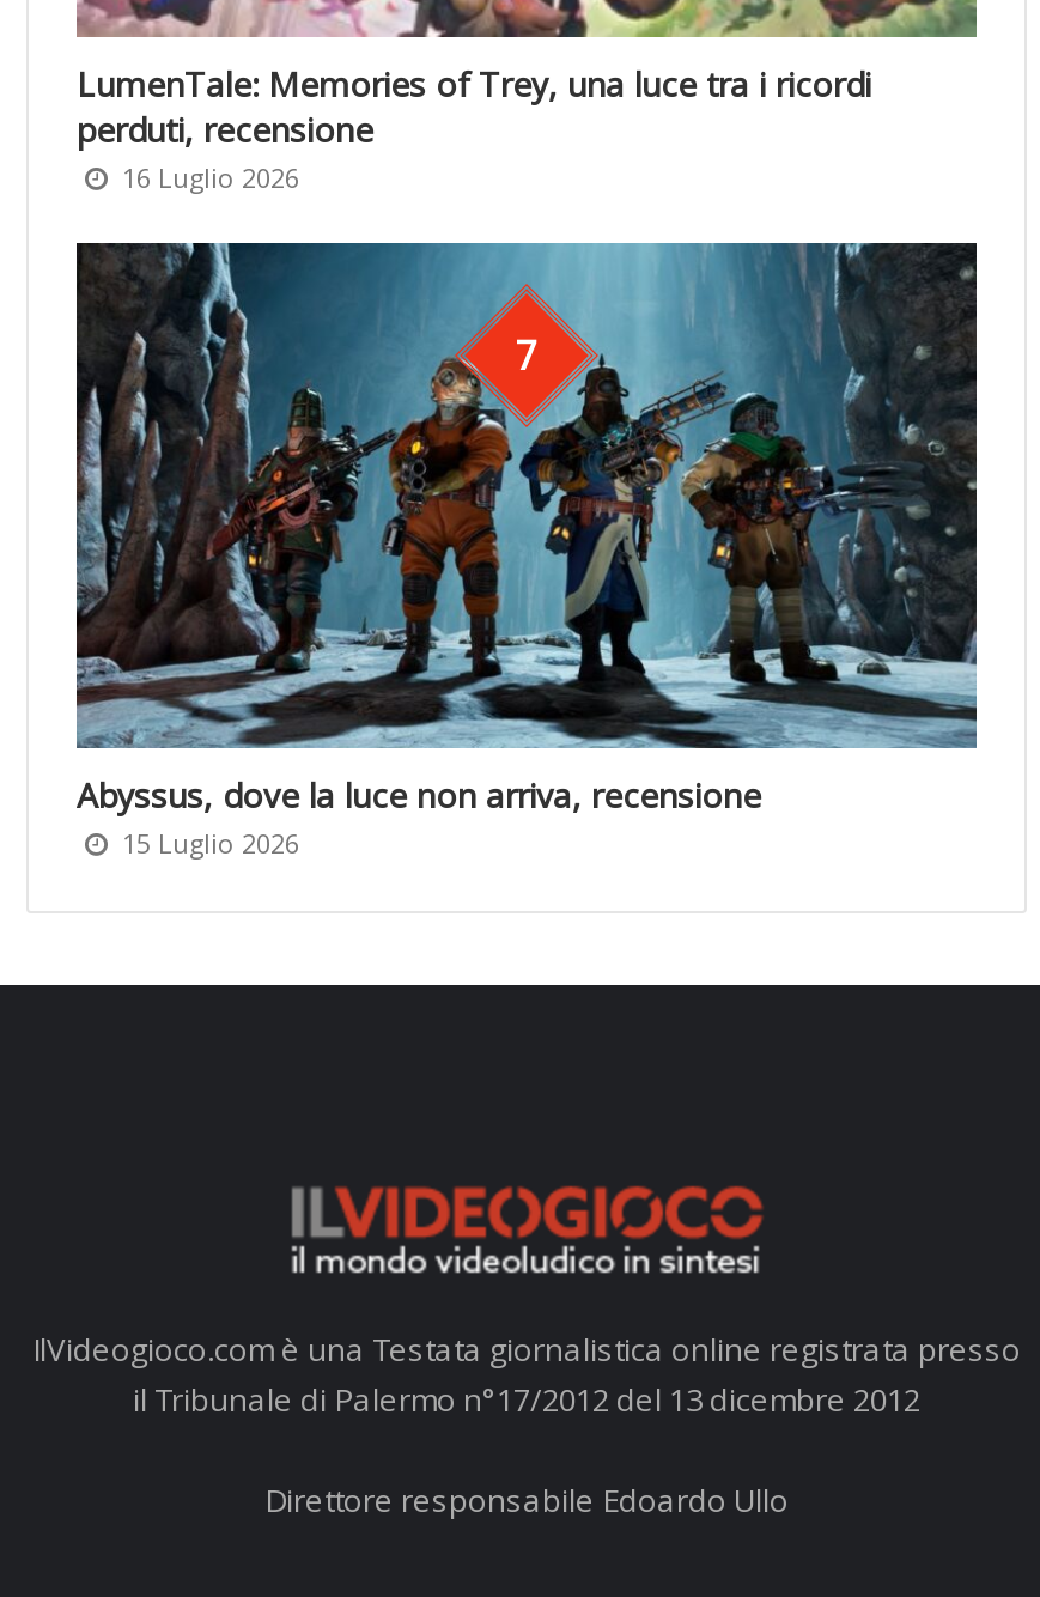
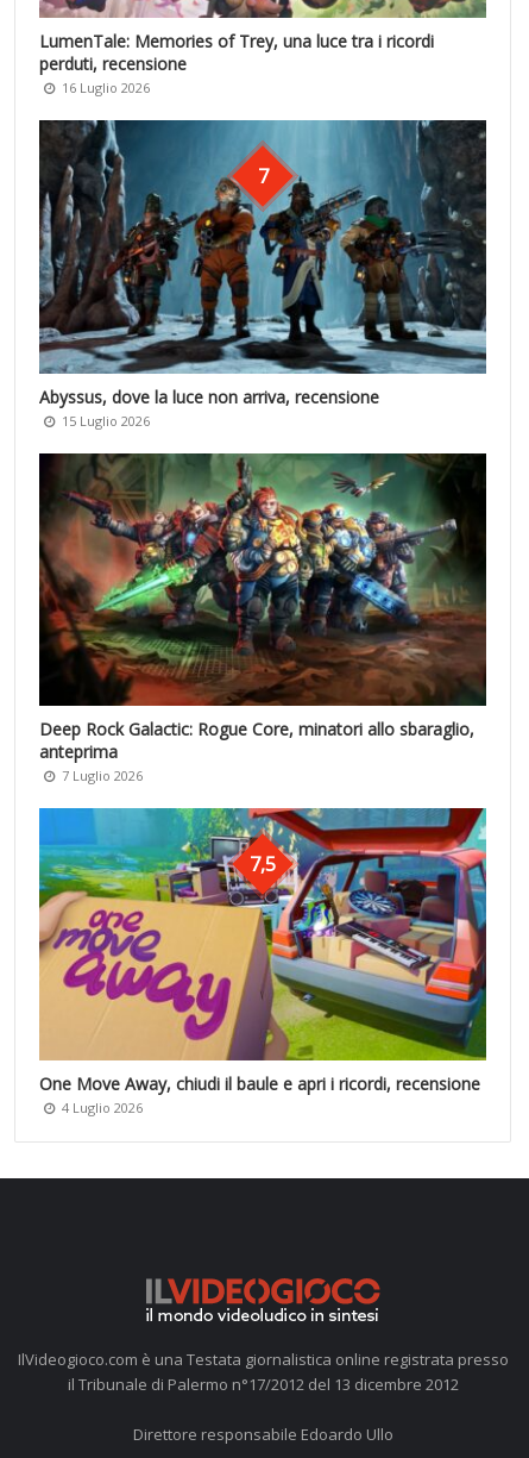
+ [image]
+ Deep Rock Galactic: Rogue Core, minatori allo sbaraglio,
+ anteprima
+ 7 Luglio 2026

+ [image]
+ 7,5

+ One Move Away, chiudi il baule e apri i ricordi, recensione
+ 4 Luglio 2026
